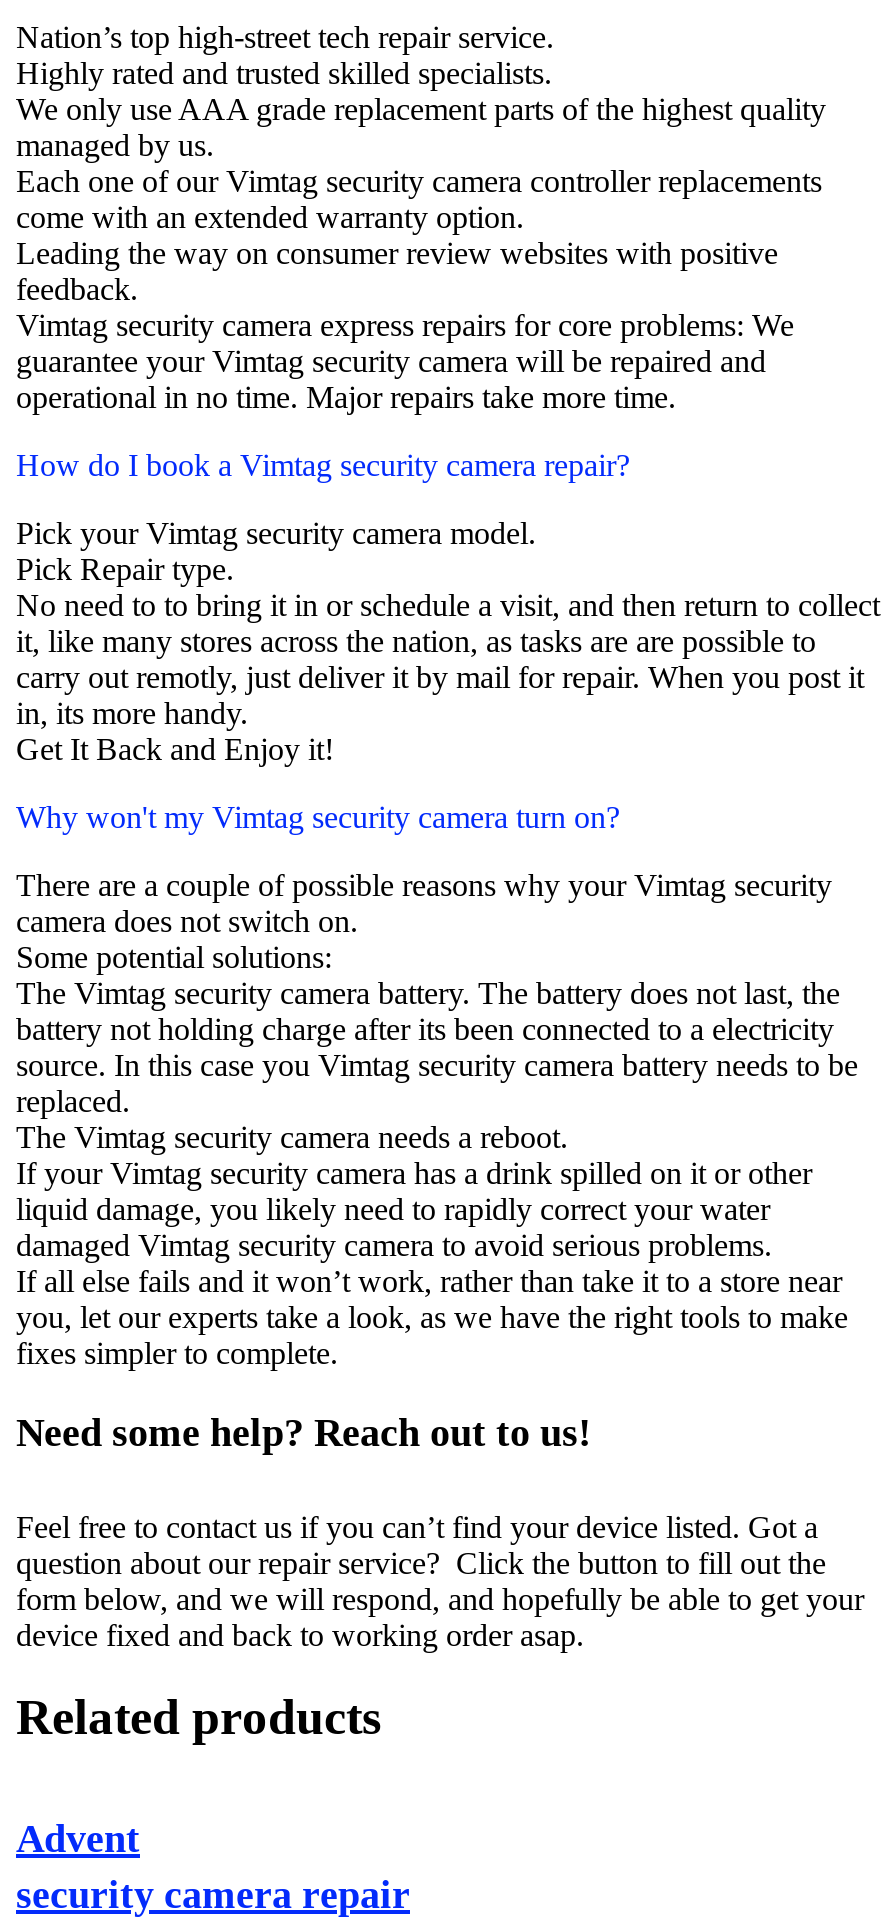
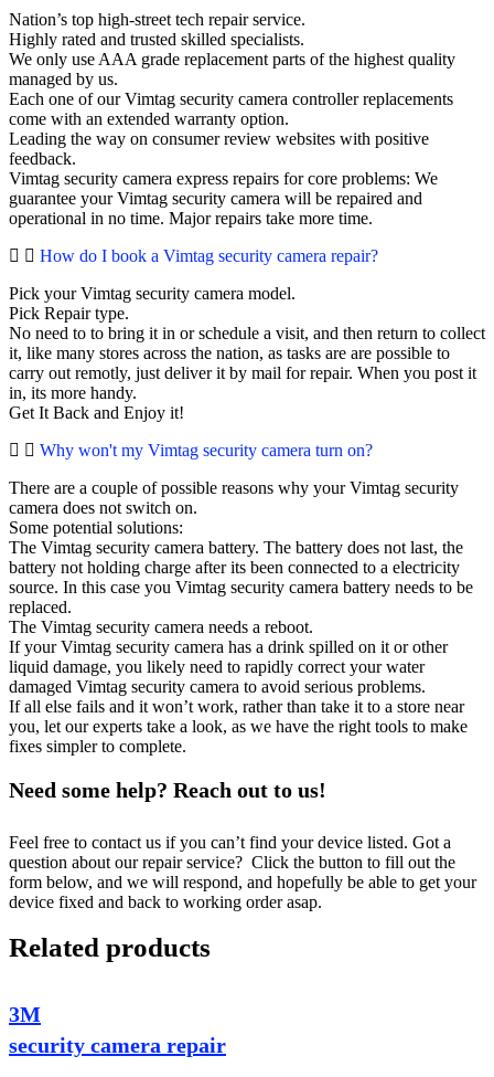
- Advent
+ 3M
